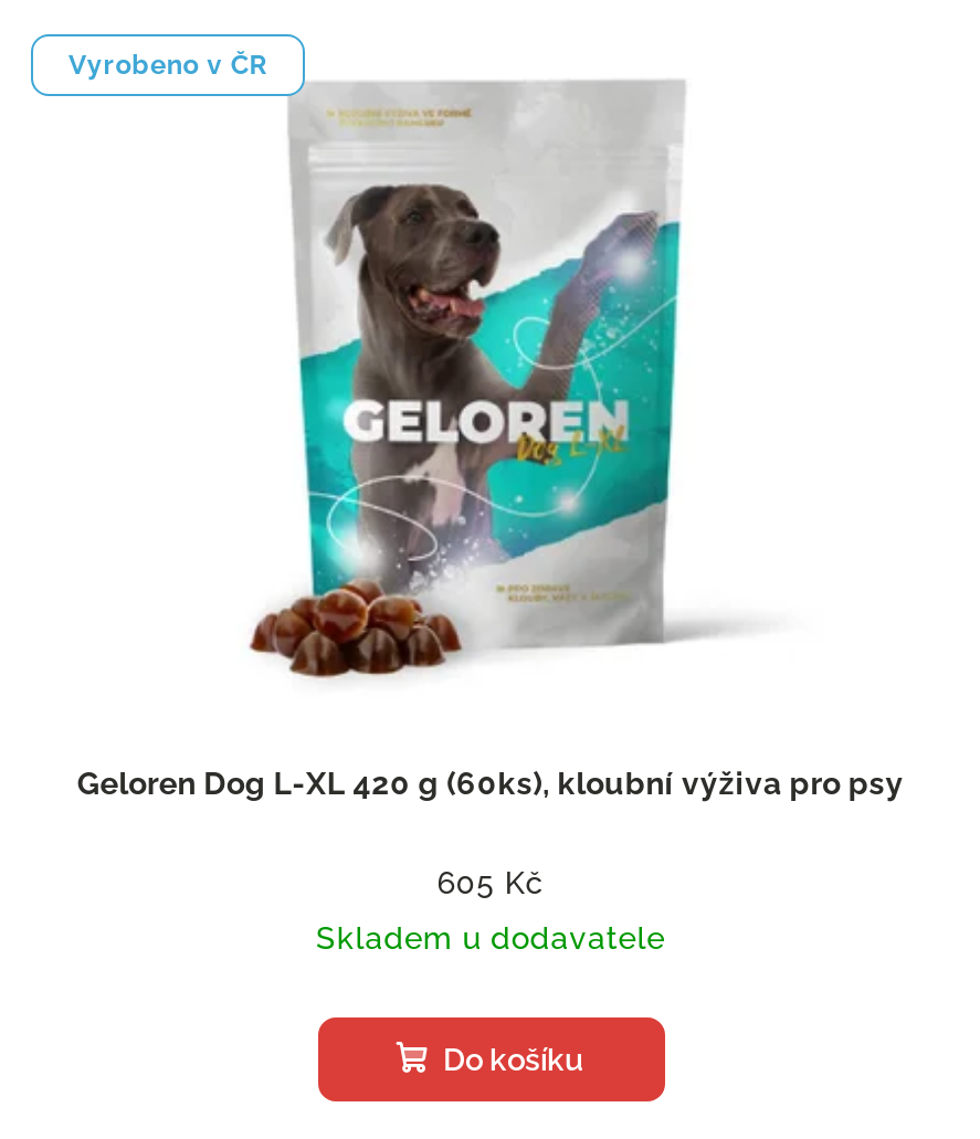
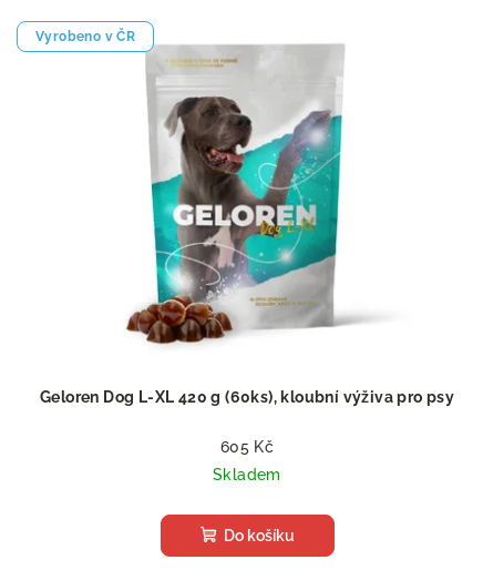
- Skladem u dodavatele
+ Skladem
